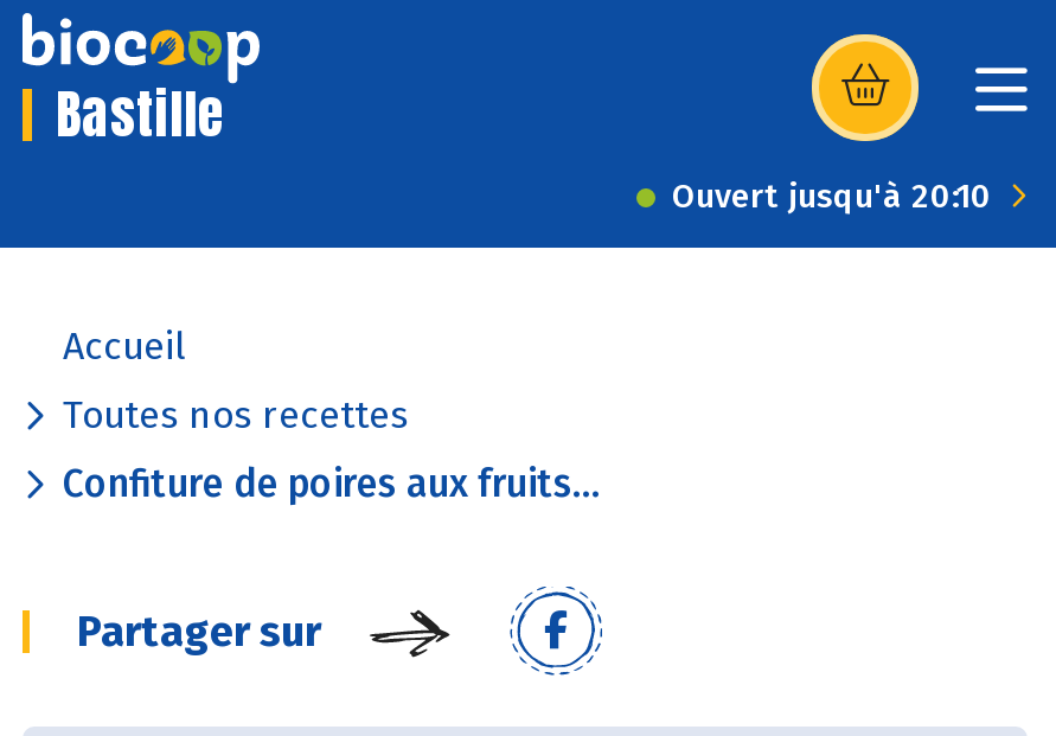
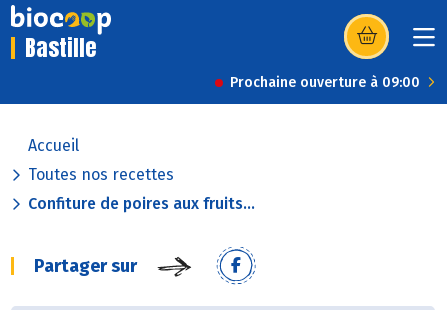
- Ouvert jusqu'à 20:10
+ Prochaine ouverture à 09:00
